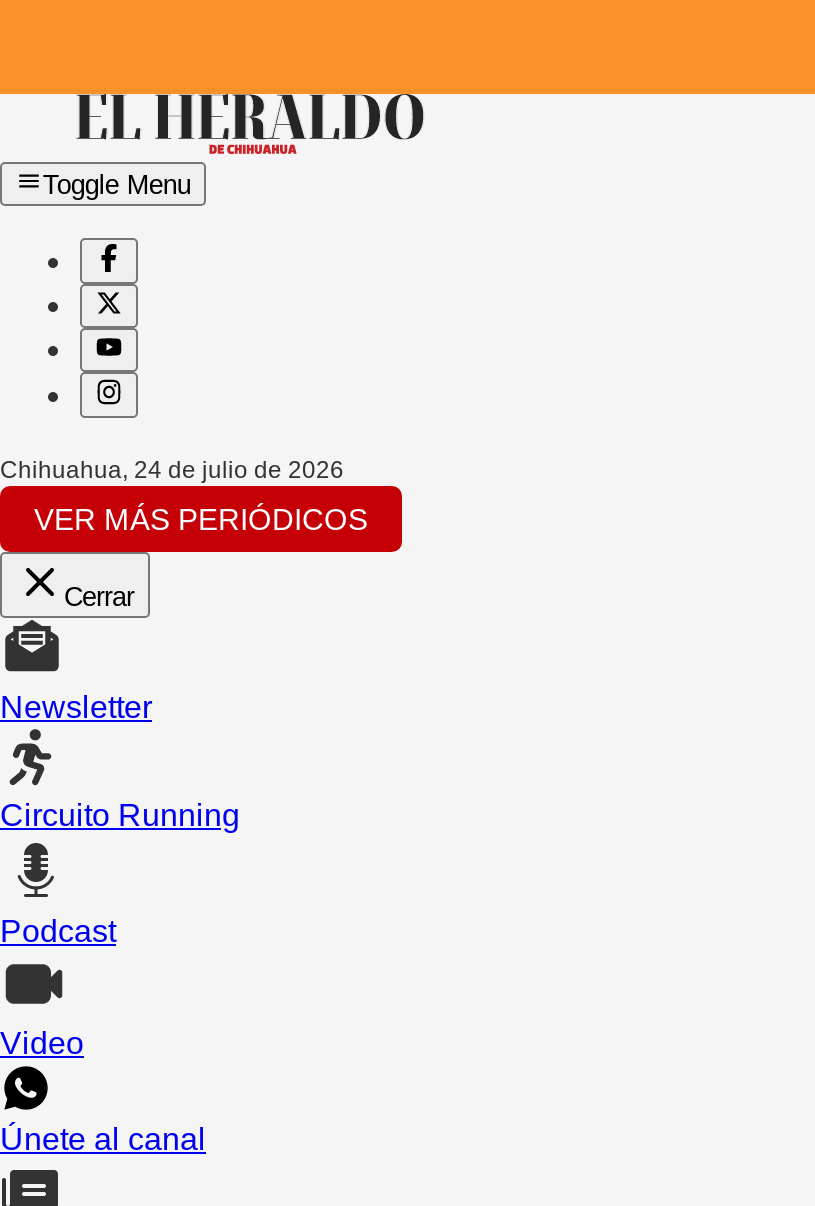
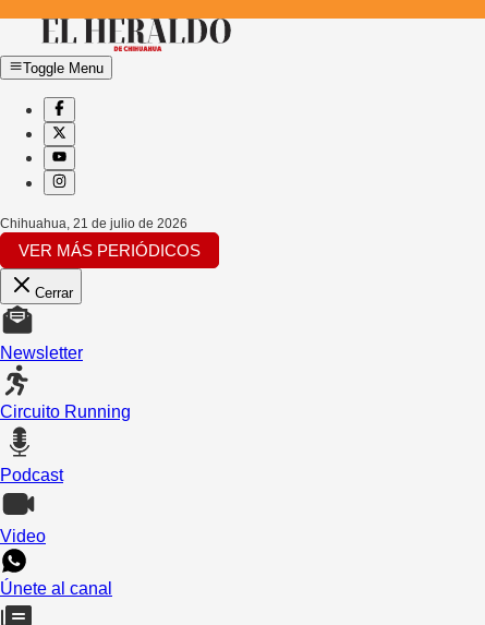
- Chihuahua, 24 de julio de 2026
+ Chihuahua, 21 de julio de 2026
